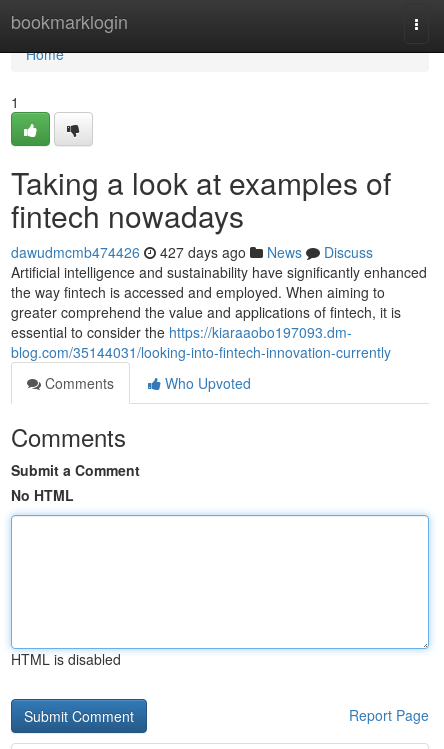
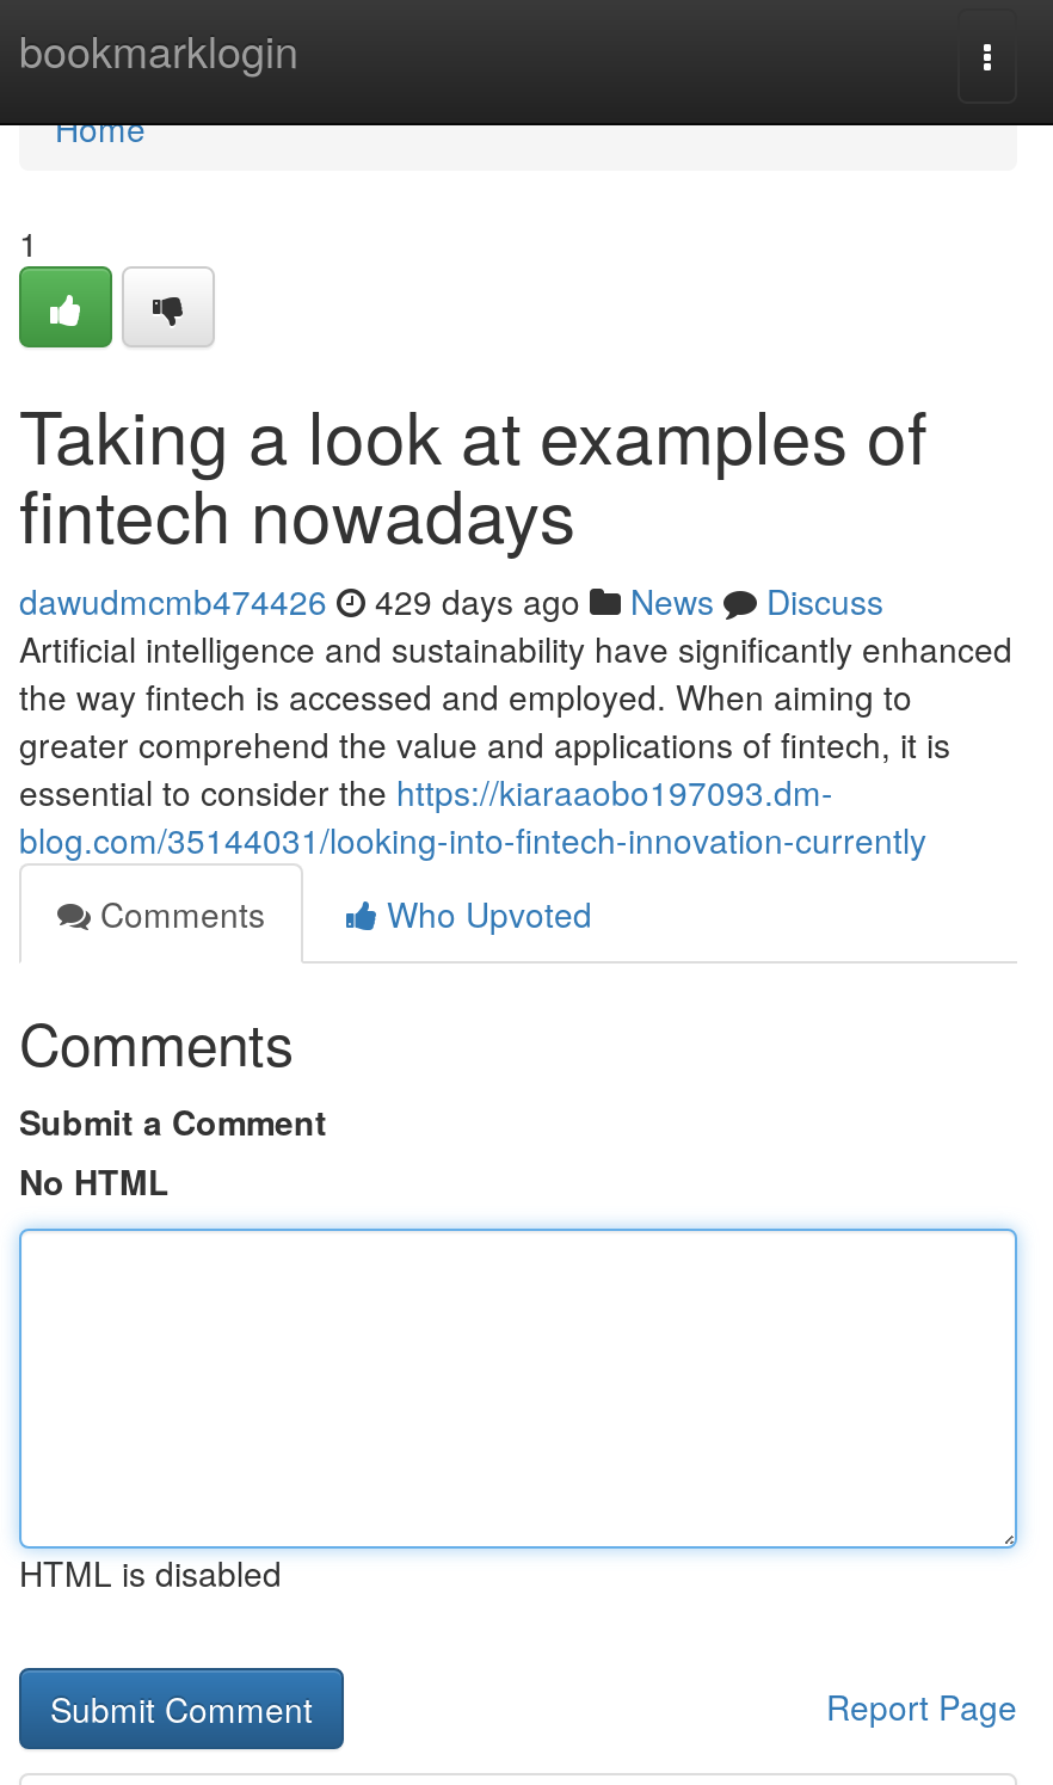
- dawudmcmb474426 427 days ago News Discuss
+ dawudmcmb474426 429 days ago News Discuss
